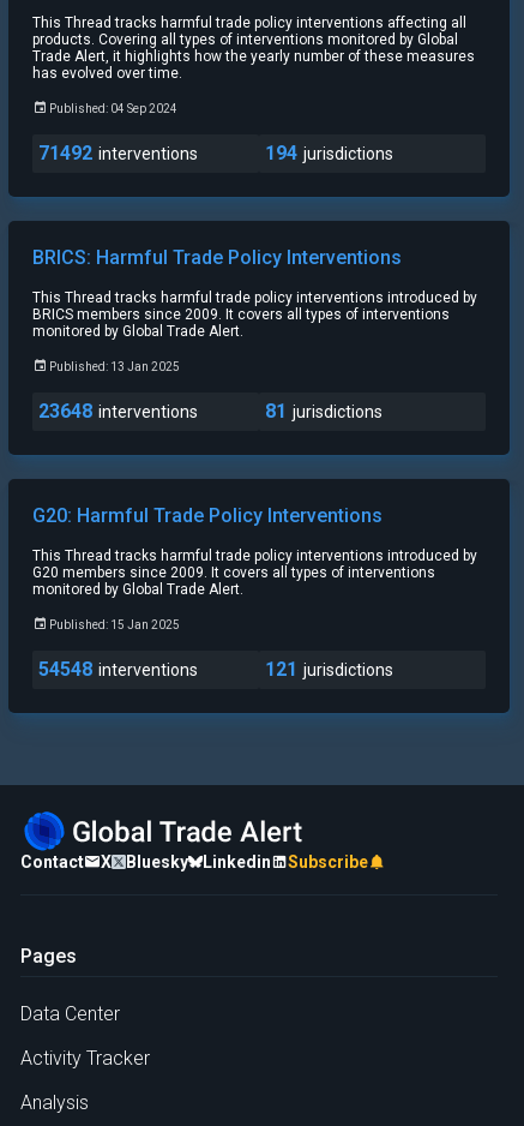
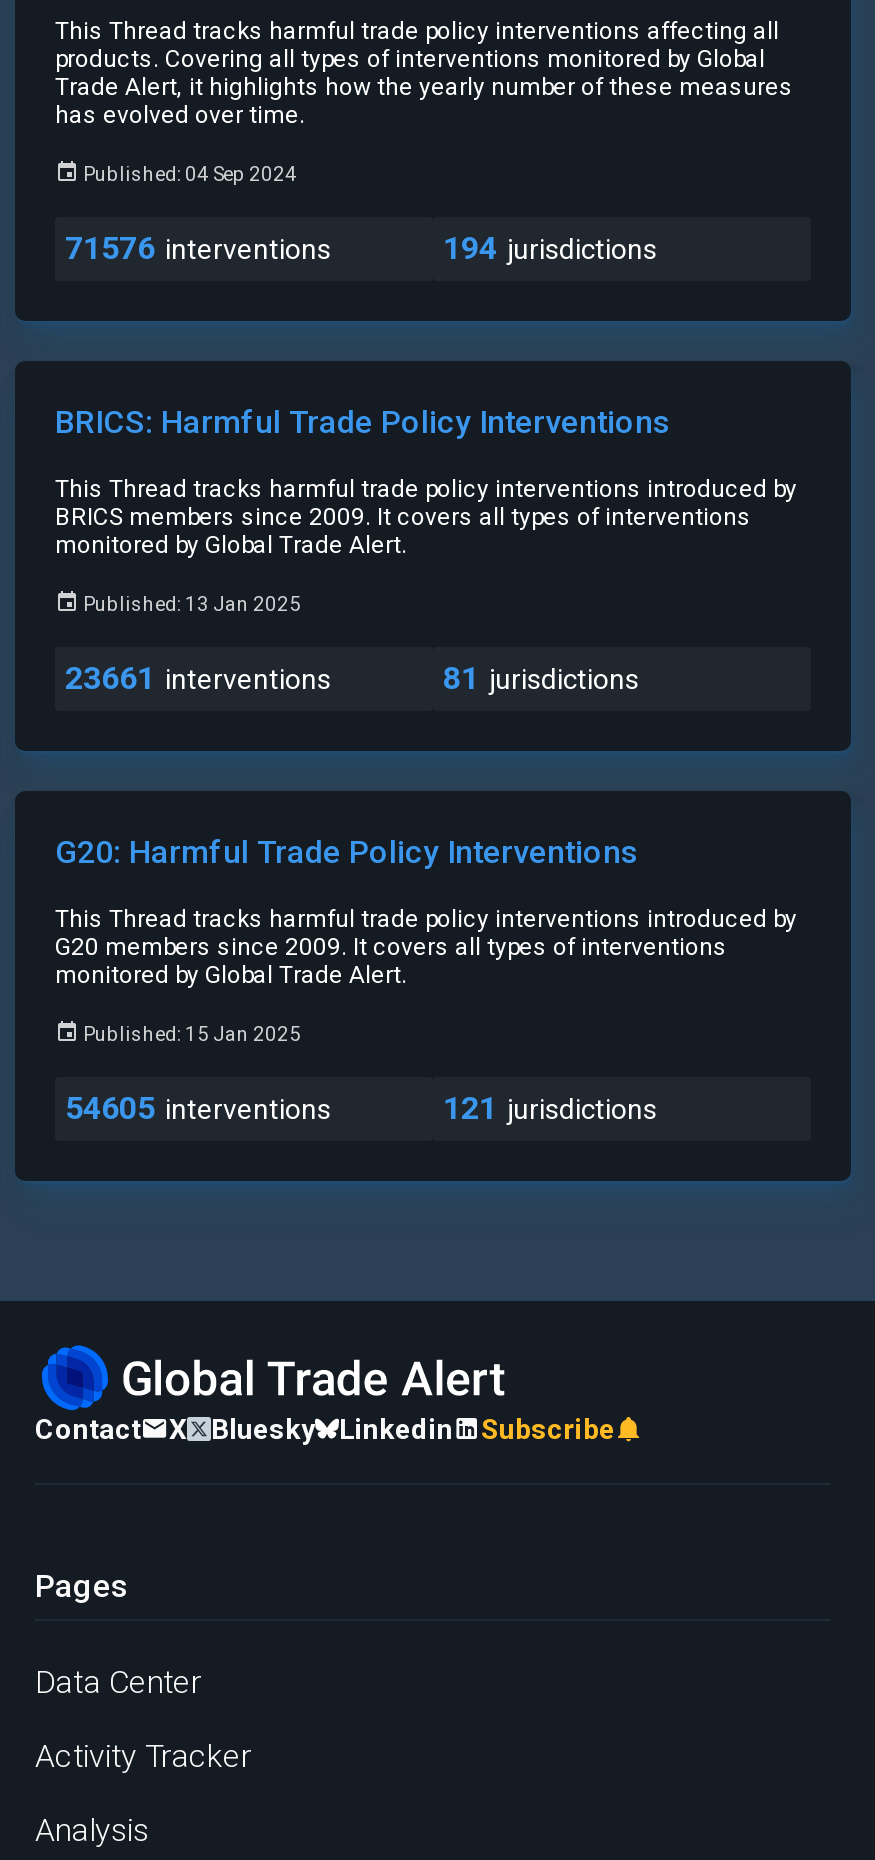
- 71492 interventions
+ 71576 interventions

- 23648 interventions
+ 23661 interventions

- 54548 interventions
+ 54605 interventions
